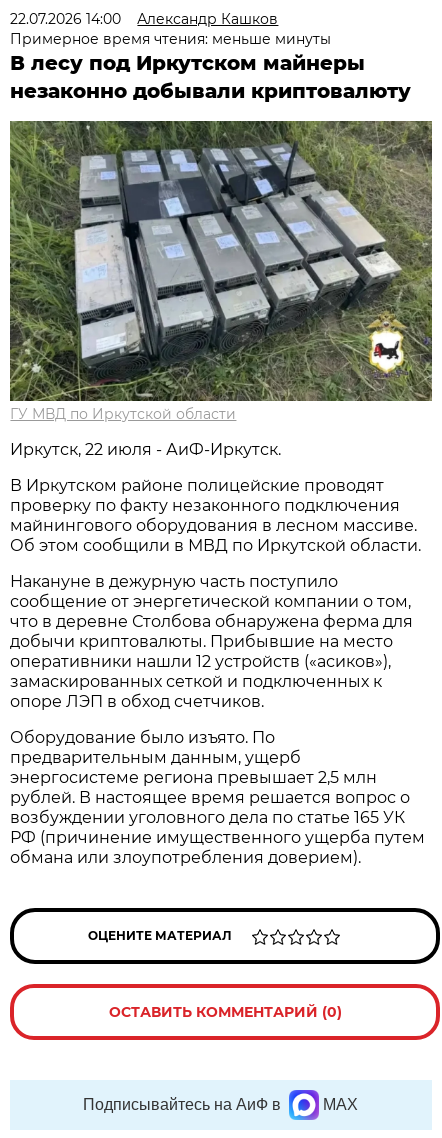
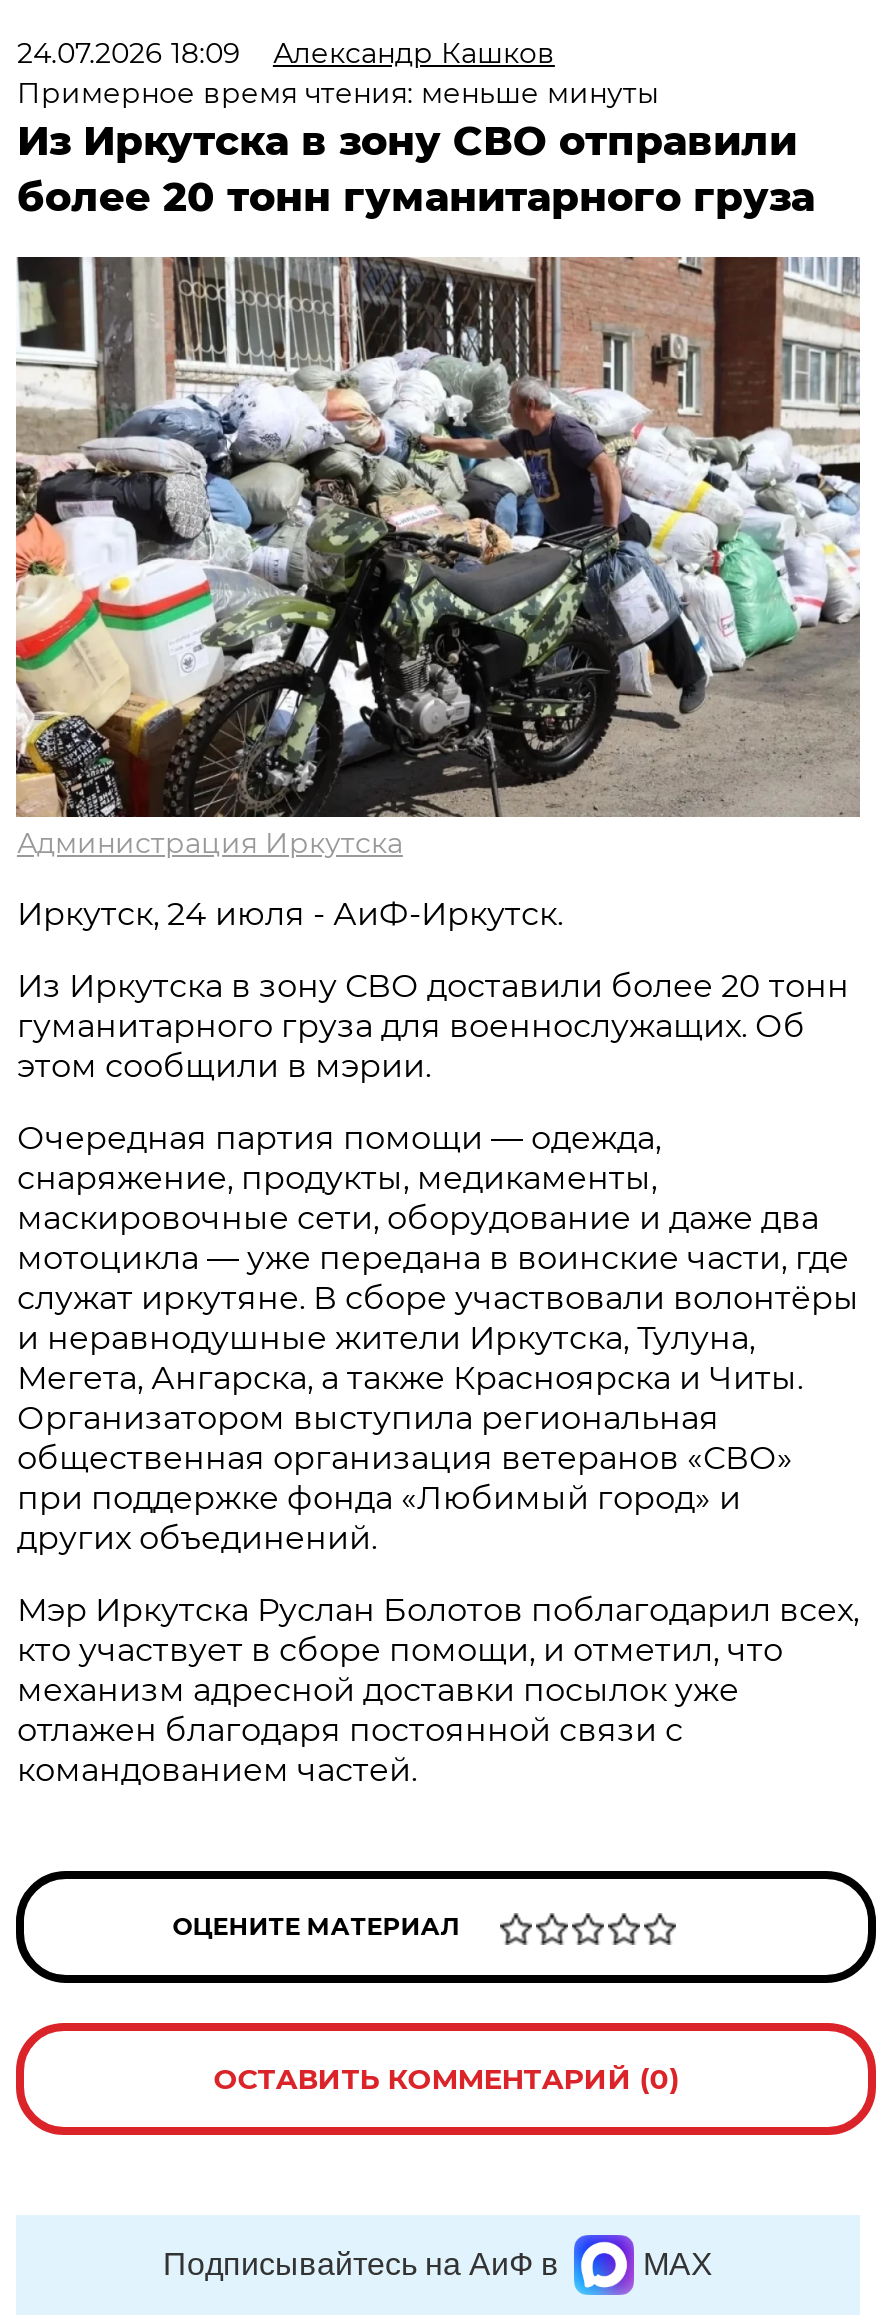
- 22.07.2026 14:00 Александр Кашков
+ 24.07.2026 18:09 Александр Кашков

- В лесу под Иркутском майнеры
- незаконно добывали криптовалюту
+ Из Иркутска в зону СВО отправили
+ более 20 тонн гуманитарного груза

- [image]
- ГУ МВД по Иркутской области
+ [image]
+ Администрация Иркутска

- Иркутск, 22 июля - АиФ-Иркутск.
+ Иркутск, 24 июля - АиФ-Иркутск.

- В Иркутском районе полицейские проводят
- проверку по факту незаконного подключения
- майнингового оборудования в лесном массиве.
- Об этом сообщили в МВД по Иркутской области.
+ Из Иркутска в зону СВО доставили более 20 тонн
+ гуманитарного груза для военнослужащих. Об
+ этом сообщили в мэрии.

- Накануне в дежурную часть поступило
- сообщение от энергетической компании о том,
- что в деревне Столбова обнаружена ферма для
- добычи криптовалюты. Прибывшие на место
- оперативники нашли 12 устройств («асиков»),
- замаскированных сеткой и подключенных к
- опоре ЛЭП в обход счетчиков.
+ Очередная партия помощи — одежда,
+ снаряжение, продукты, медикаменты,
+ маскировочные сети, оборудование и даже два
+ мотоцикла — уже передана в воинские части, где
+ служат иркутяне. В сборе участвовали волонтёры
+ и неравнодушные жители Иркутска, Тулуна,
+ Мегета, Ангарска, а также Красноярска и Читы.
+ Организатором выступила региональная
+ общественная организация ветеранов «СВО»
+ при поддержке фонда «Любимый город» и
+ других объединений.

- Оборудование было изъято. По
- предварительным данным, ущерб
- энергосистеме региона превышает 2,5 млн
- рублей. В настоящее время решается вопрос о
- возбуждении уголовного дела по статье 165 УК
- РФ (причинение имущественного ущерба путем
- обмана или злоупотребления доверием).
+ Мэр Иркутска Руслан Болотов поблагодарил всех,
+ кто участвует в сборе помощи, и отметил, что
+ механизм адресной доставки посылок уже
+ отлажен благодаря постоянной связи с
+ командованием частей.
